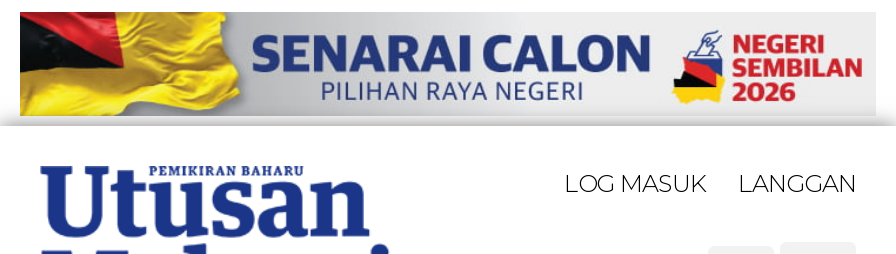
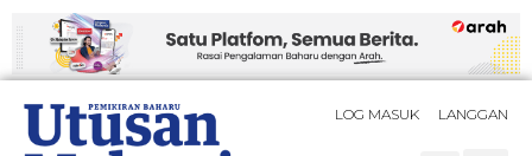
- [image]
+ [image]
